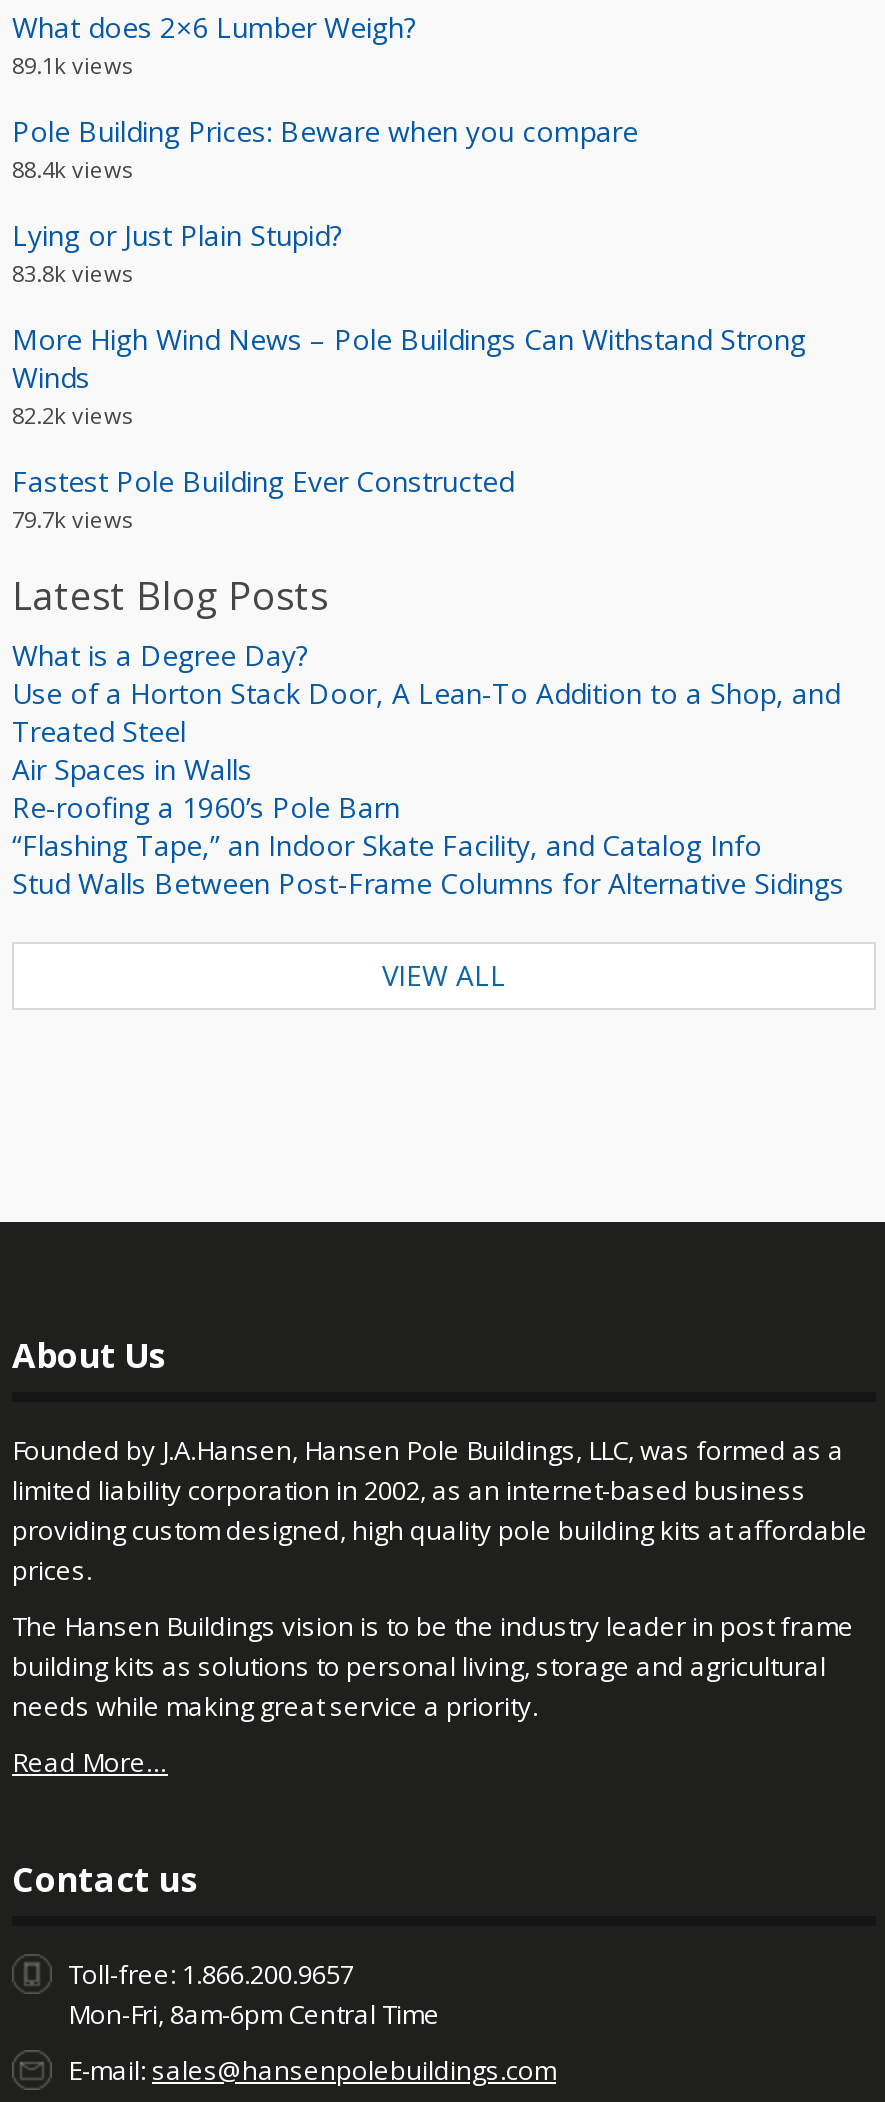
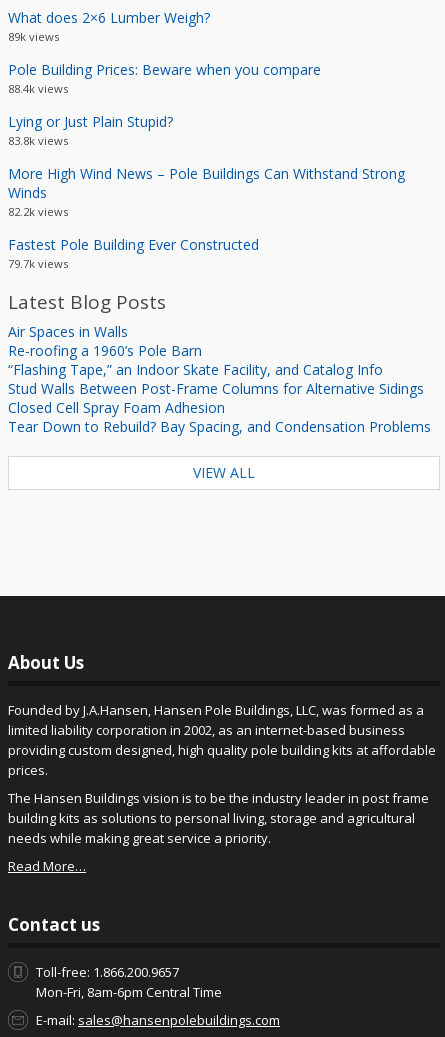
- 89.1k views
+ 89k views

- What is a Degree Day?
- Use of a Horton Stack Door, A Lean-To Addition to a Shop, and
- Treated Steel

moved up: Air Spaces in Walls | Re-roofing a 1960’s Pole Barn | “Flashing Tape,” an Indoor Skate Facility, and Catalog Info | Stud Walls Between Post-Frame Columns for Alternative Sidings

+ Closed Cell Spray Foam Adhesion
+ Tear Down to Rebuild? Bay Spacing, and Condensation Problems
